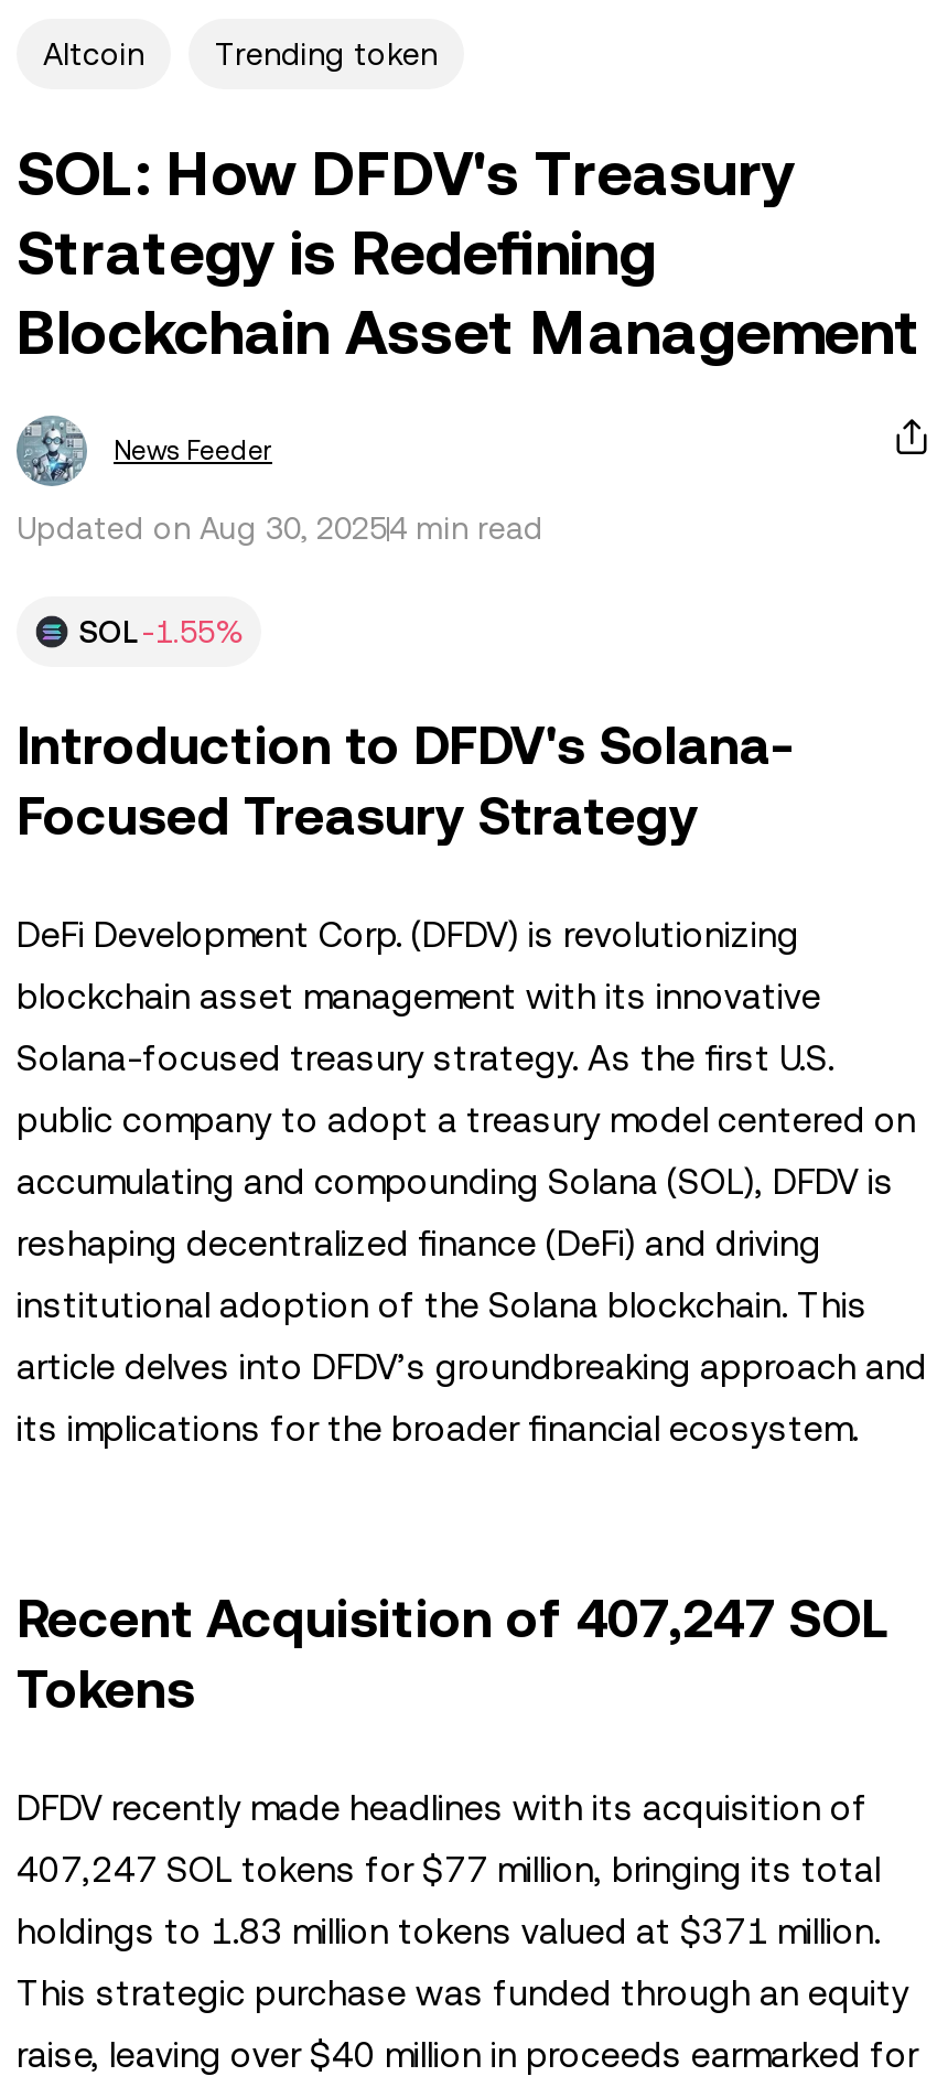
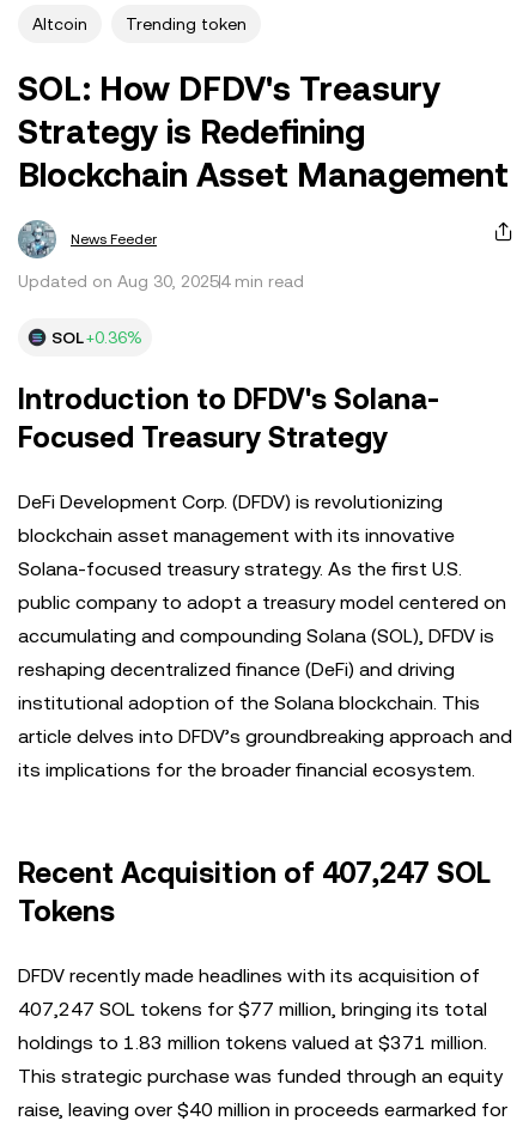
- SOL -1.55%
+ SOL +0.36%
